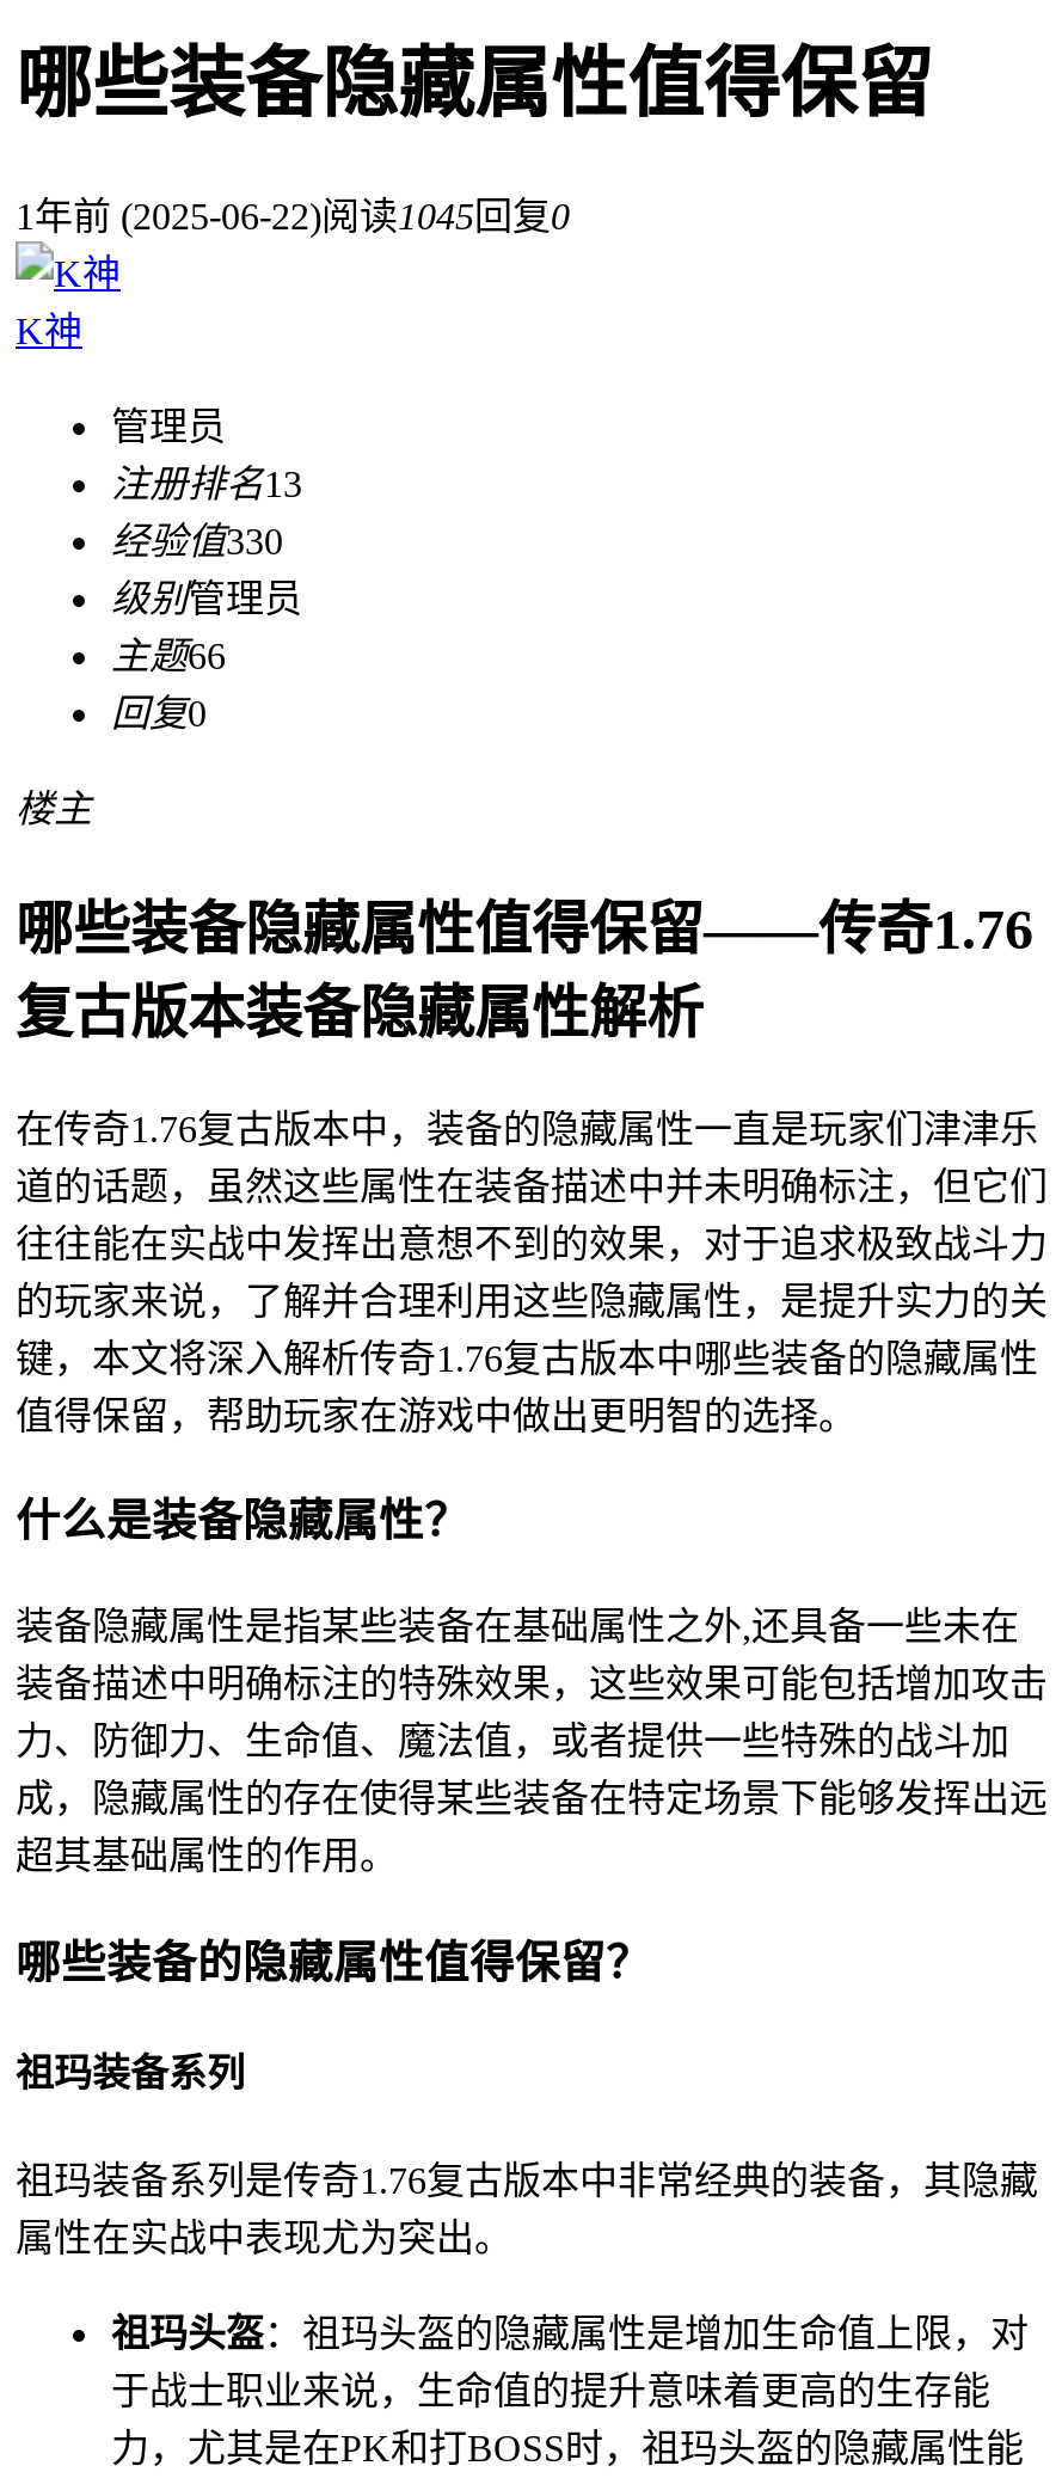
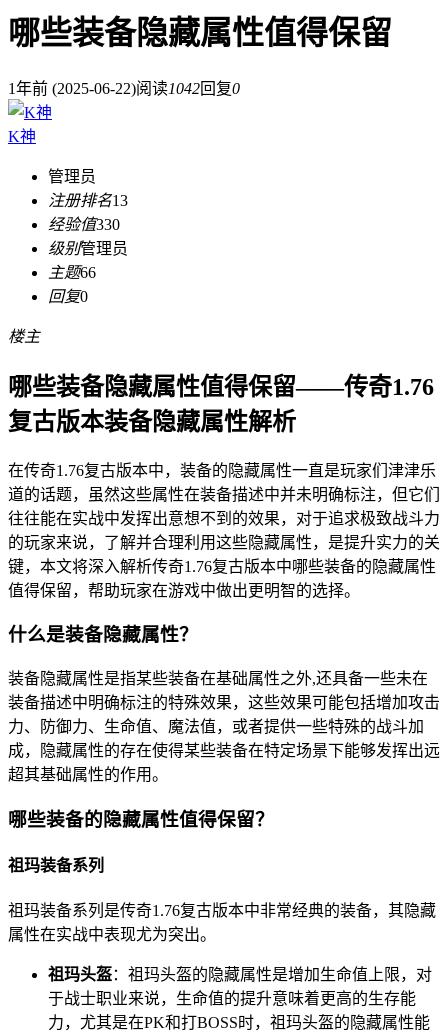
- 1年前 (2025-06-22)阅读1045回复0
+ 1年前 (2025-06-22)阅读1042回复0
